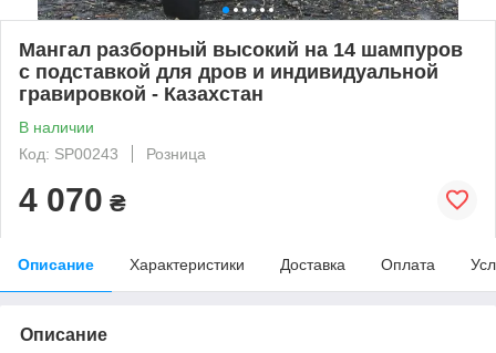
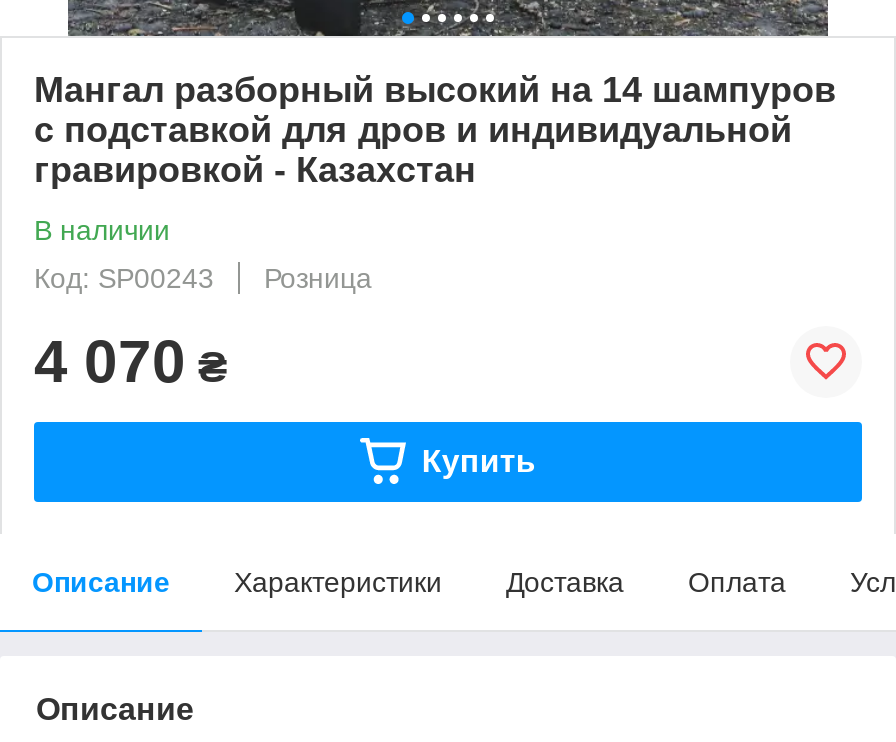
+ Купить
